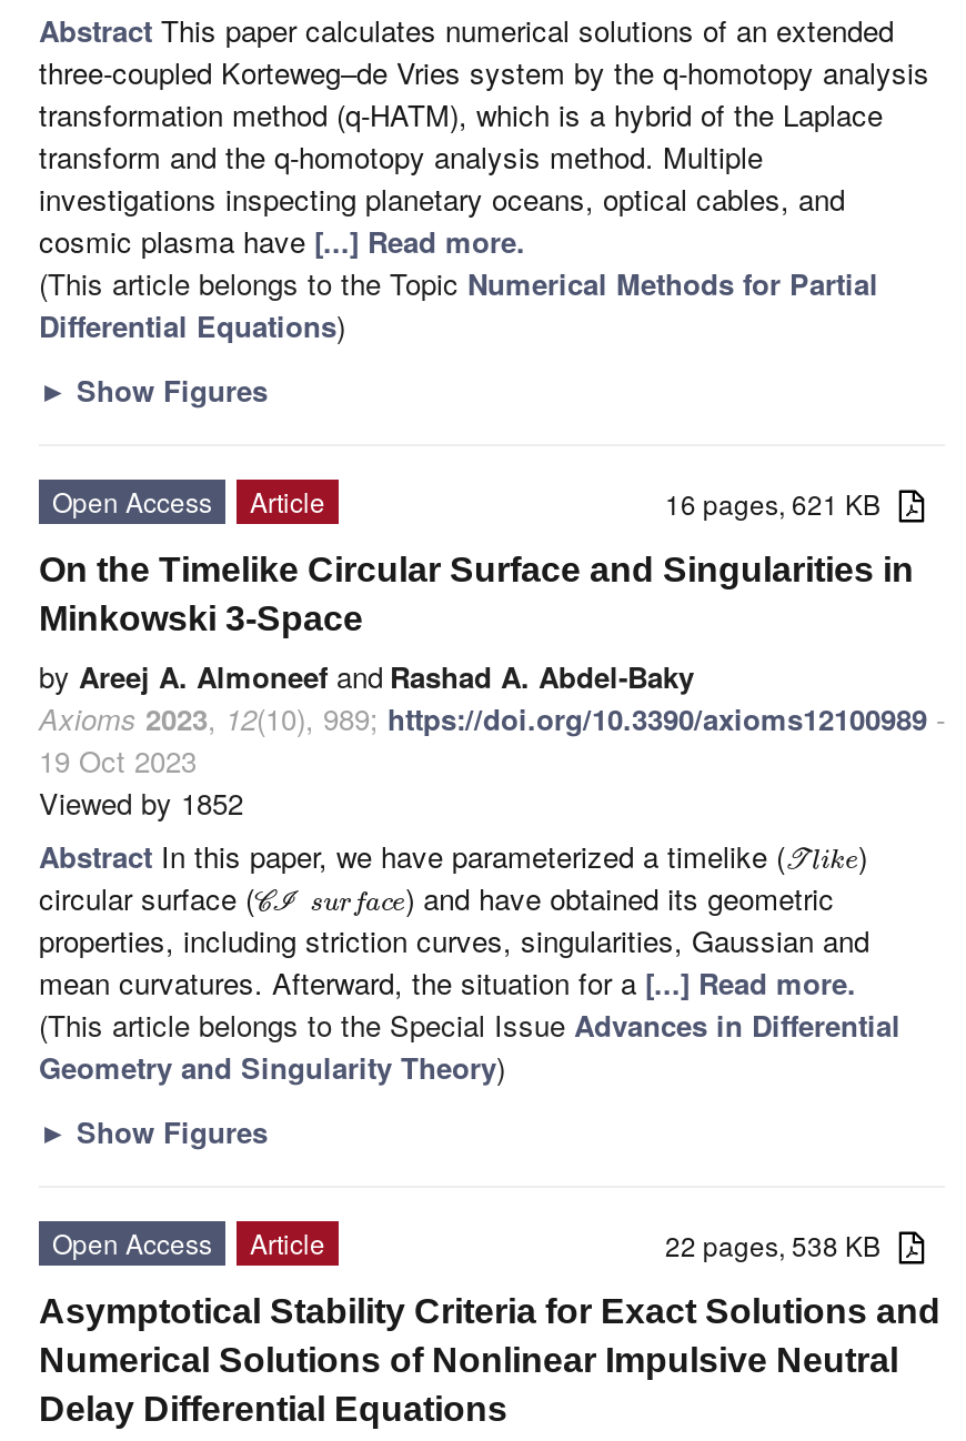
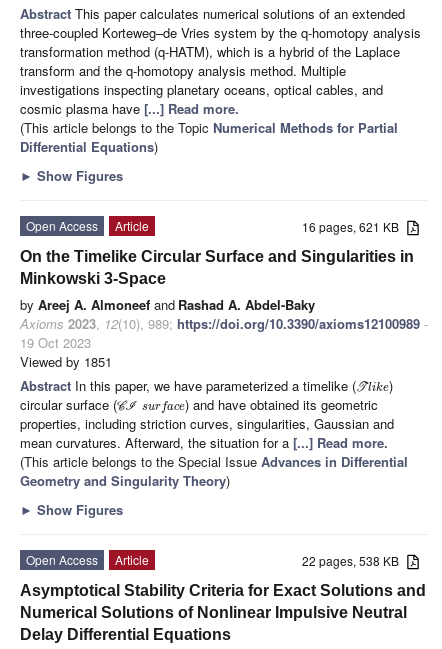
- Viewed by 1852
+ Viewed by 1851
